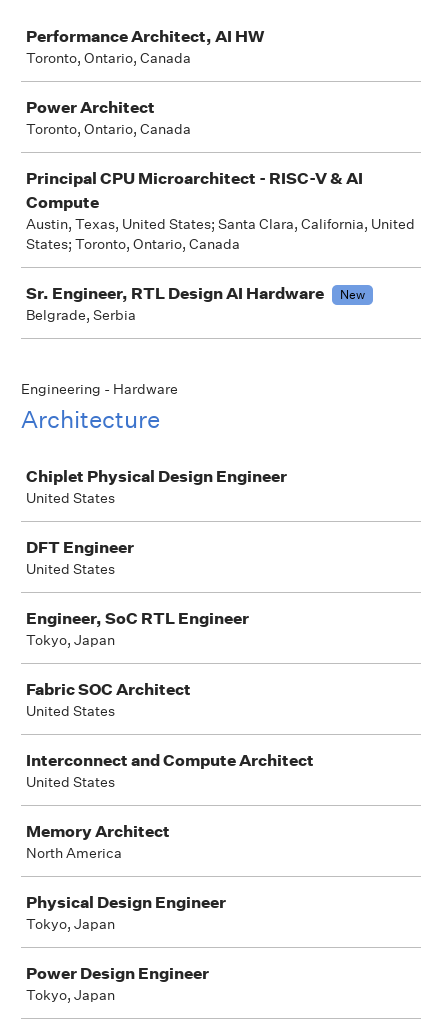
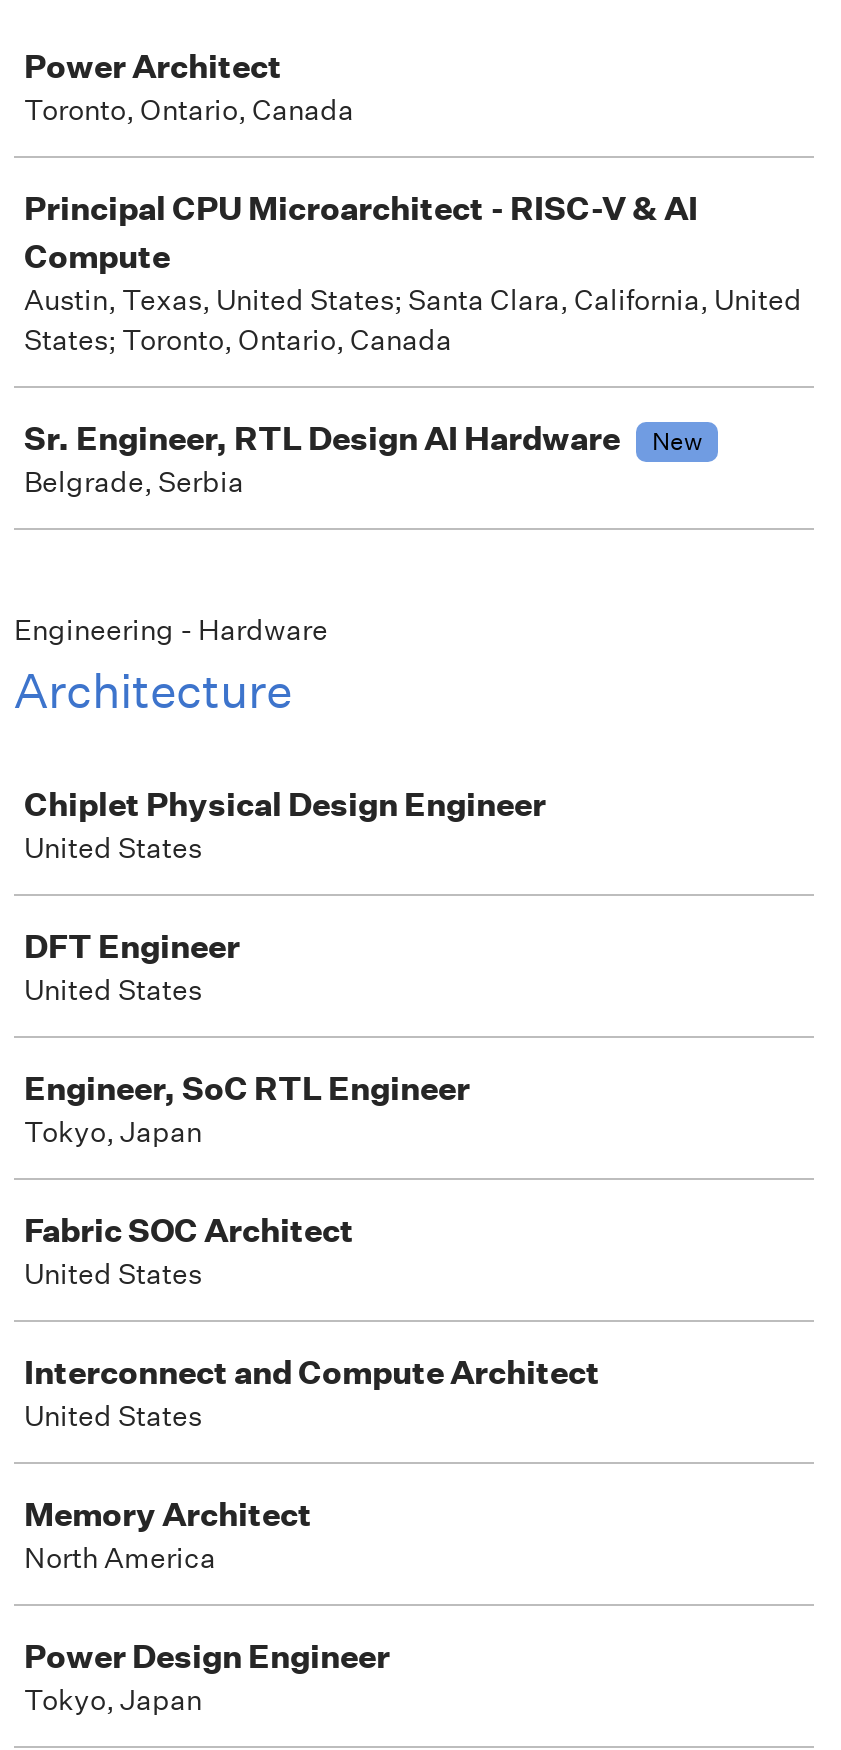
- Performance Architect, AI HW
- Toronto, Ontario, Canada

- Physical Design Engineer
- Tokyo, Japan
